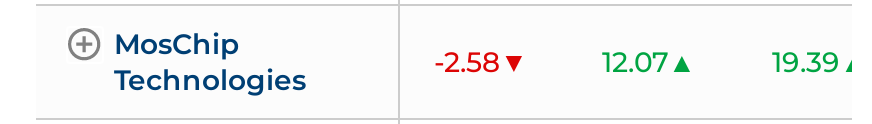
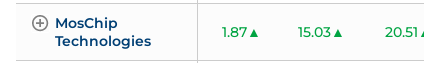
- -2.58
+ 1.87

- 12.07
+ 15.03

- 19.39
+ 20.51
